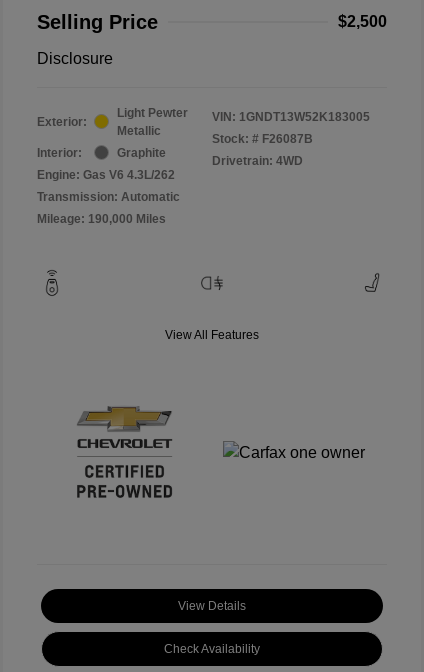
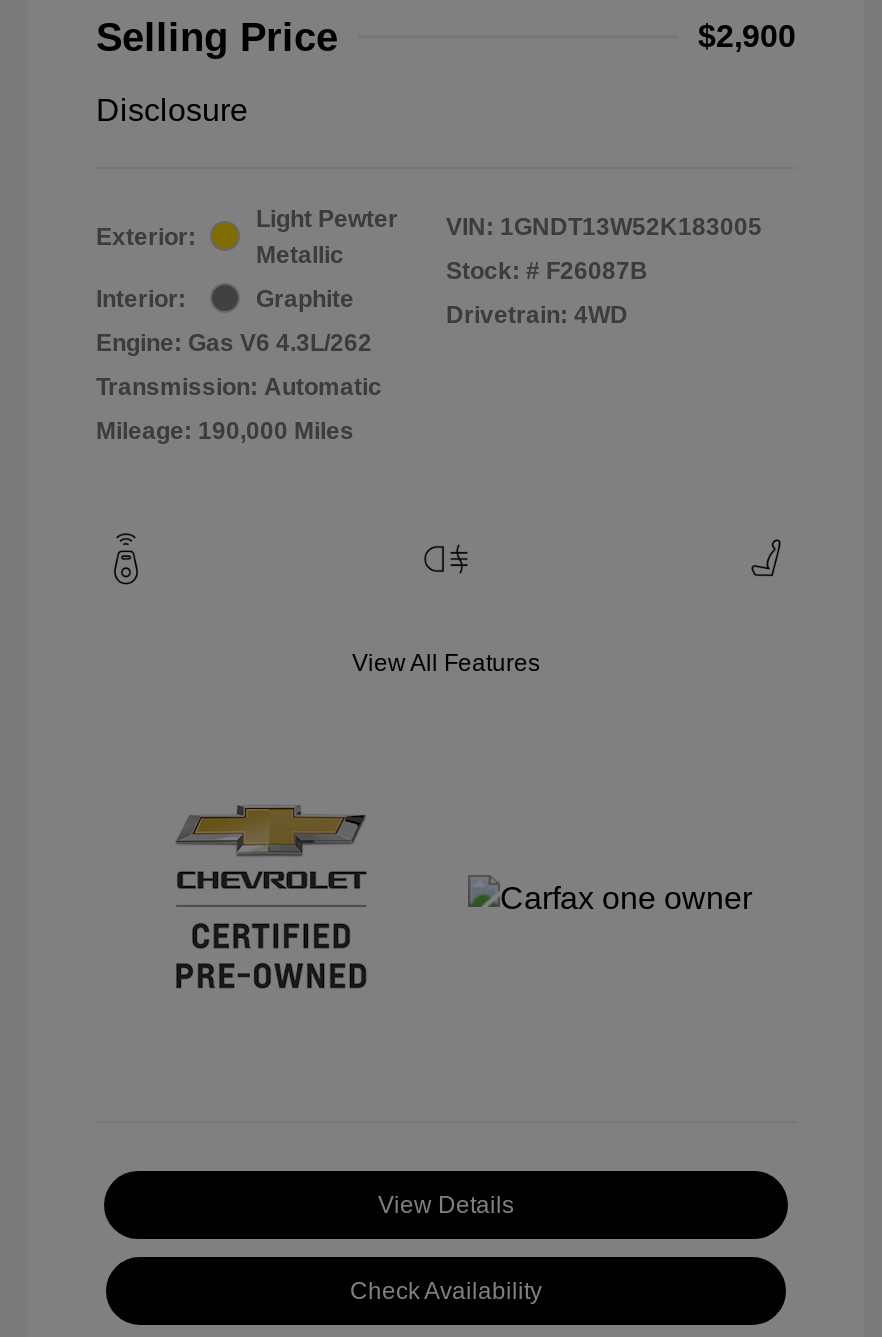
- $2,500
+ $2,900
